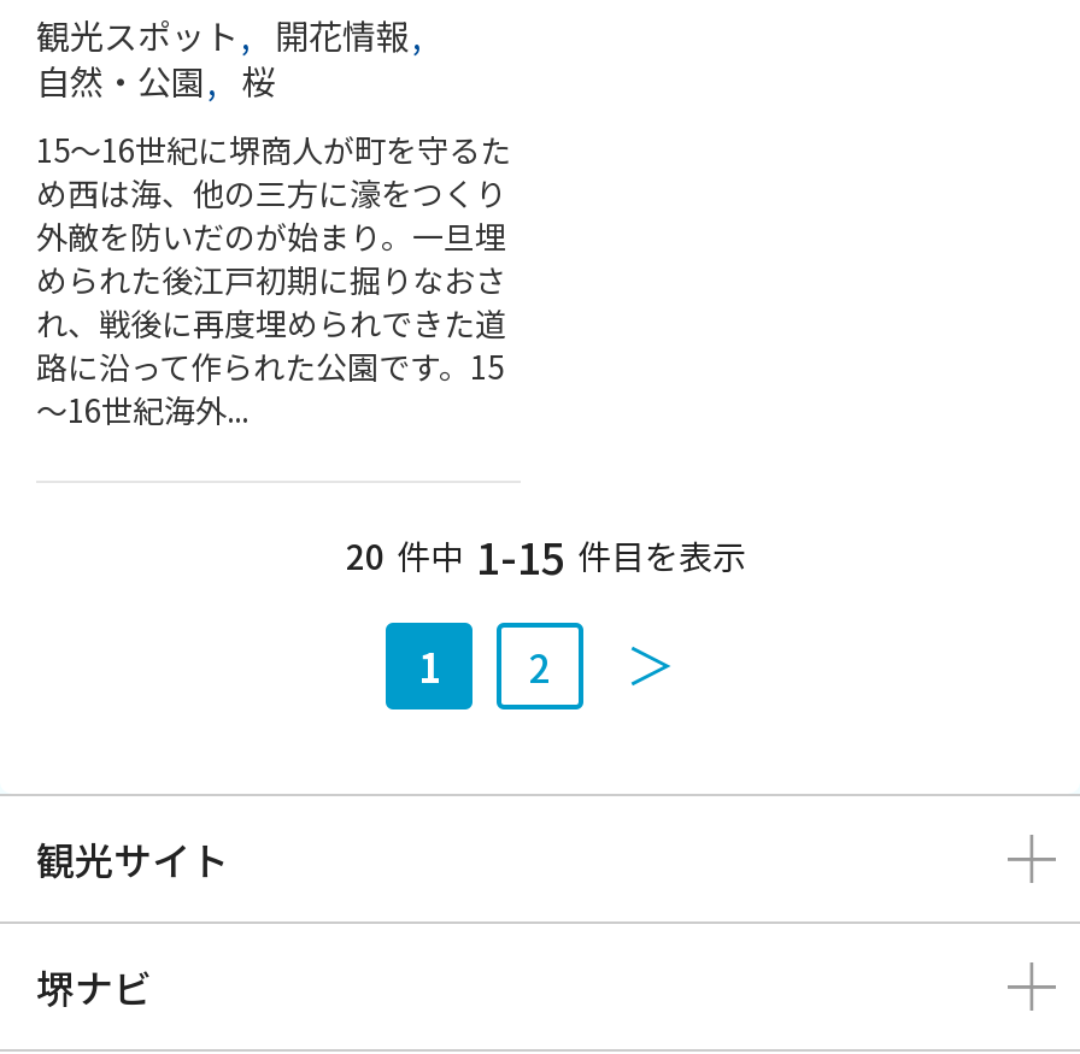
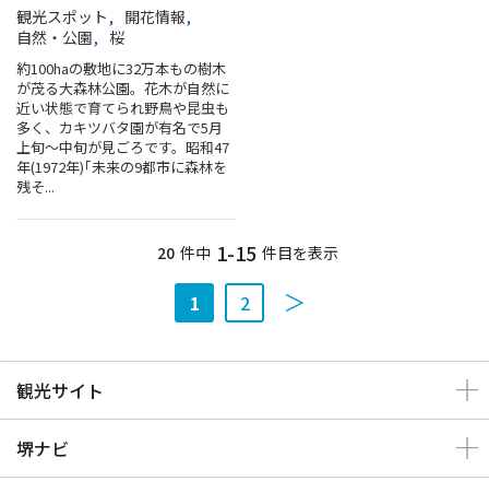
- 15～16世紀に堺商人が町を守るた
- め西は海、他の三方に濠をつくり
- 外敵を防いだのが始まり。一旦埋
- められた後江戸初期に掘りなおさ
- れ、戦後に再度埋められできた道
- 路に沿って作られた公園です。15
- ～16世紀海外...
+ 約100haの敷地に32万本もの樹木
+ が茂る大森林公園。花木が自然に
+ 近い状態で育てられ野鳥や昆虫も
+ 多く、カキツバタ園が有名で5月
+ 上旬～中旬が見ごろです。昭和47
+ 年(1972年)｢未来の9都市に森林を
+ 残そ...
